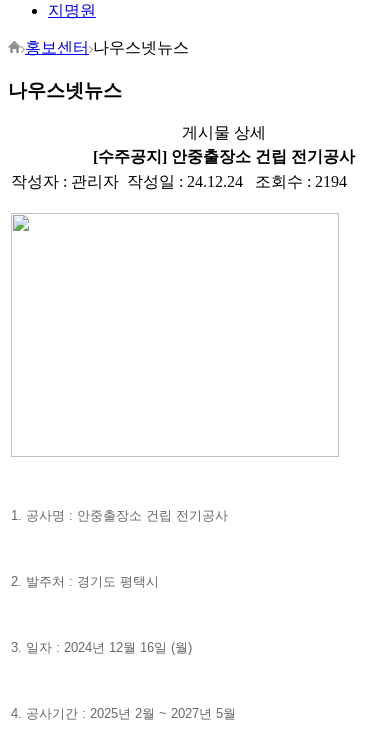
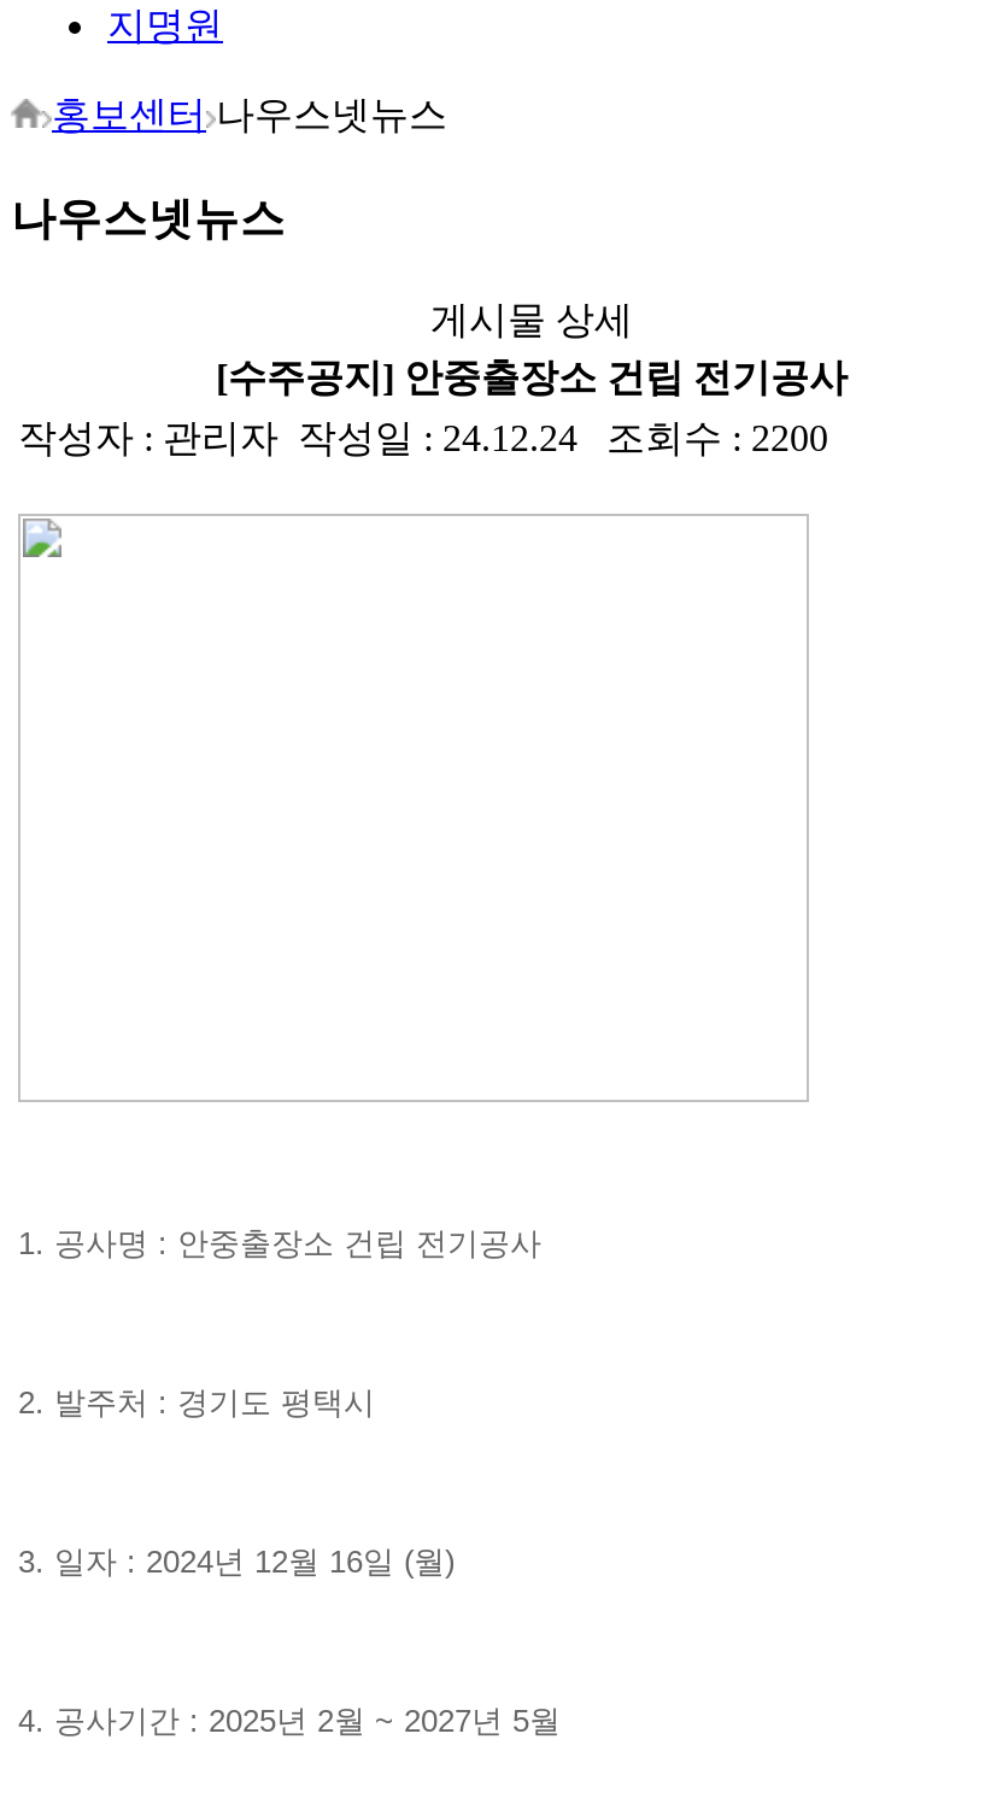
- 작성자 : 관리자 작성일 : 24.12.24 조회수 : 2194
+ 작성자 : 관리자 작성일 : 24.12.24 조회수 : 2200
